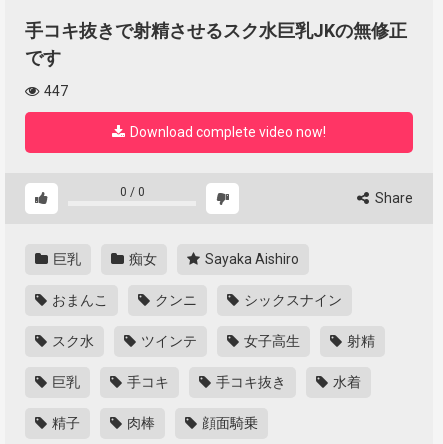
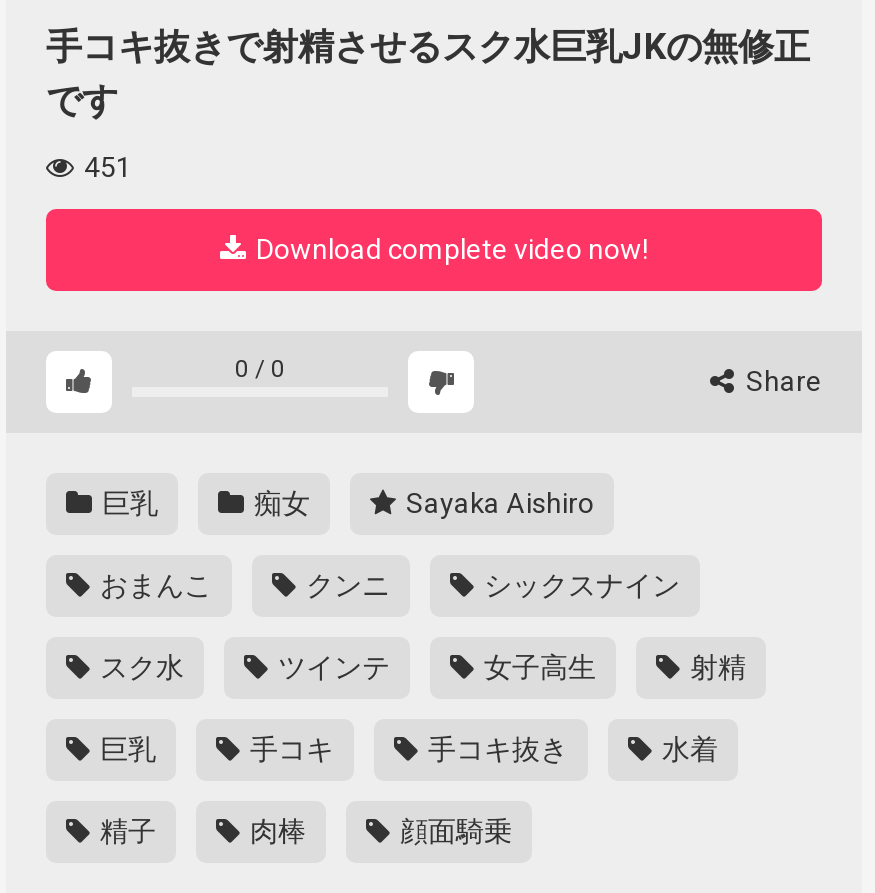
- 447
+ 451
